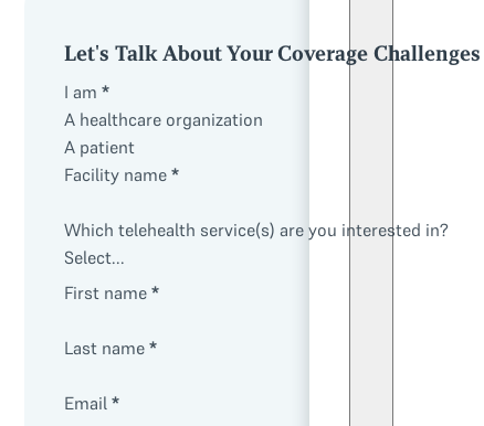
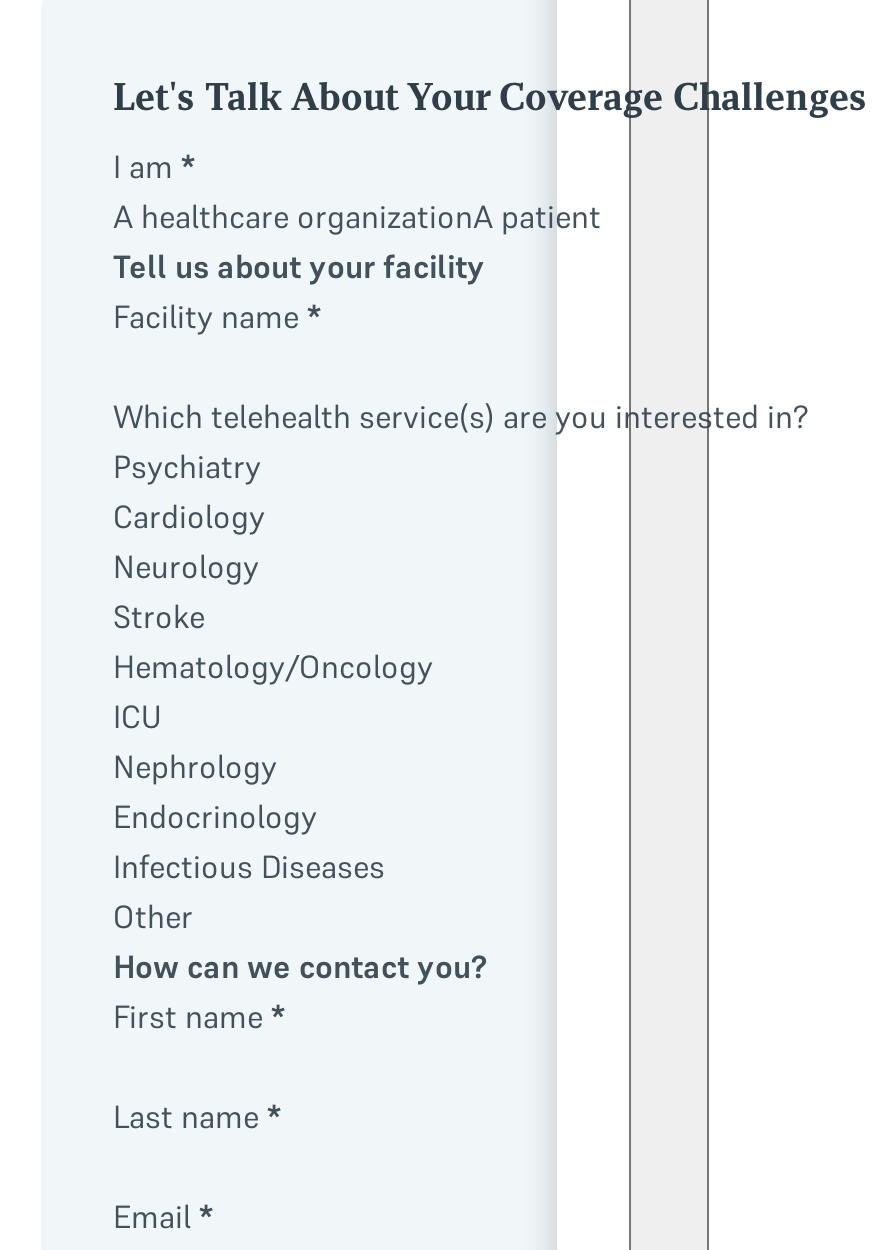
- A healthcare organization
- A patient
+ A healthcare organizationA patient
+ Tell us about your facility

+ Psychiatry
+ Cardiology
+ Neurology
+ Stroke
+ Hematology/Oncology
+ ICU
+ Nephrology
+ Endocrinology
+ Infectious Diseases
+ Other
+ How can we contact you?
